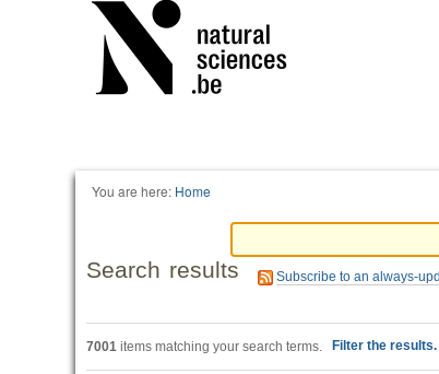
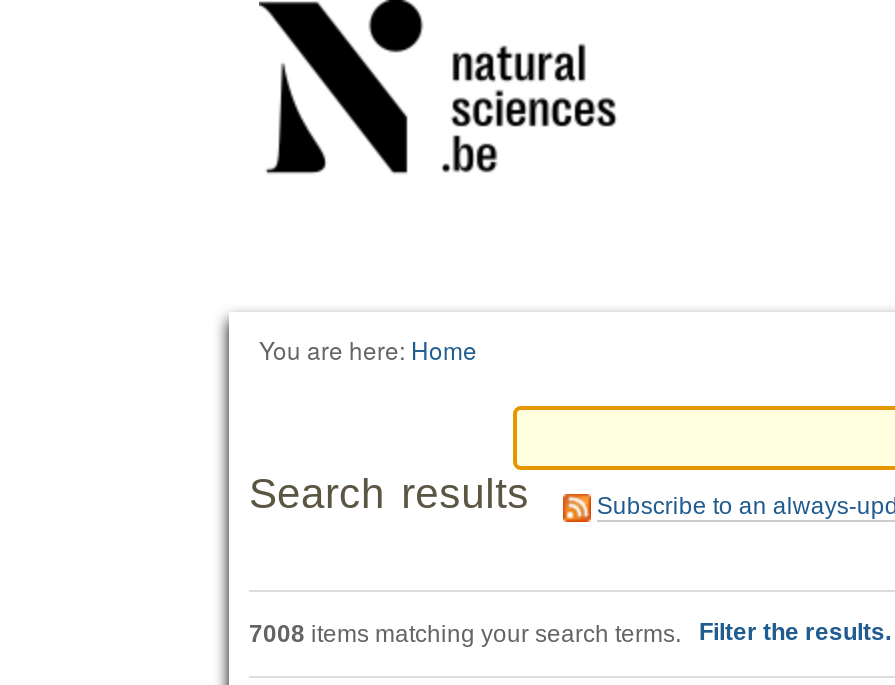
- 7001 items matching your search terms.
+ 7008 items matching your search terms.
